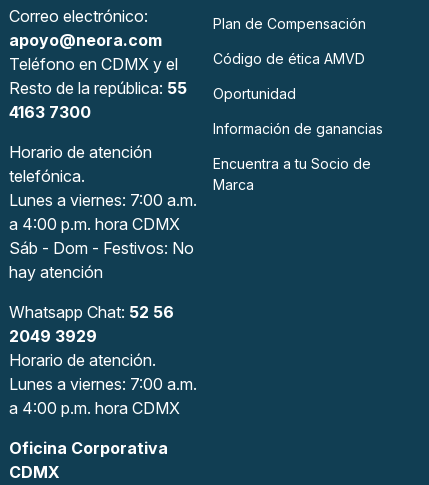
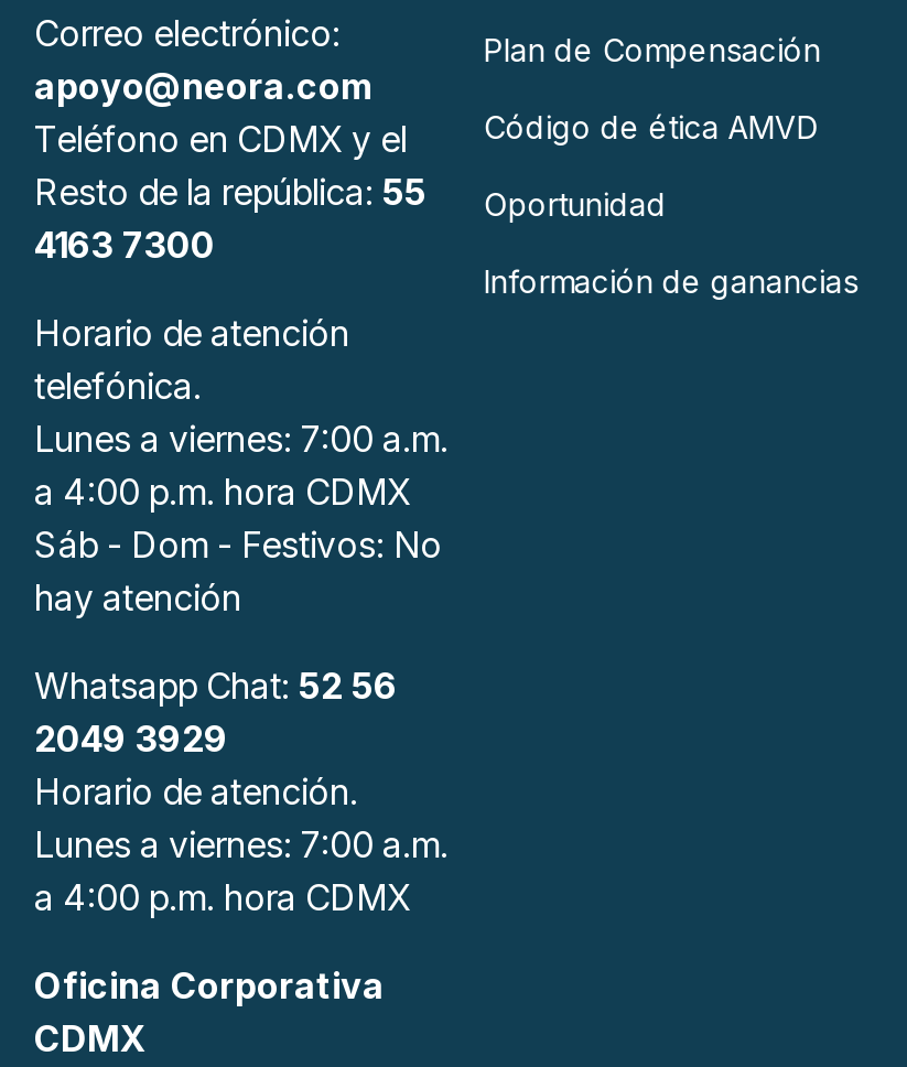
- Encuentra a tu Socio de
- Marca
